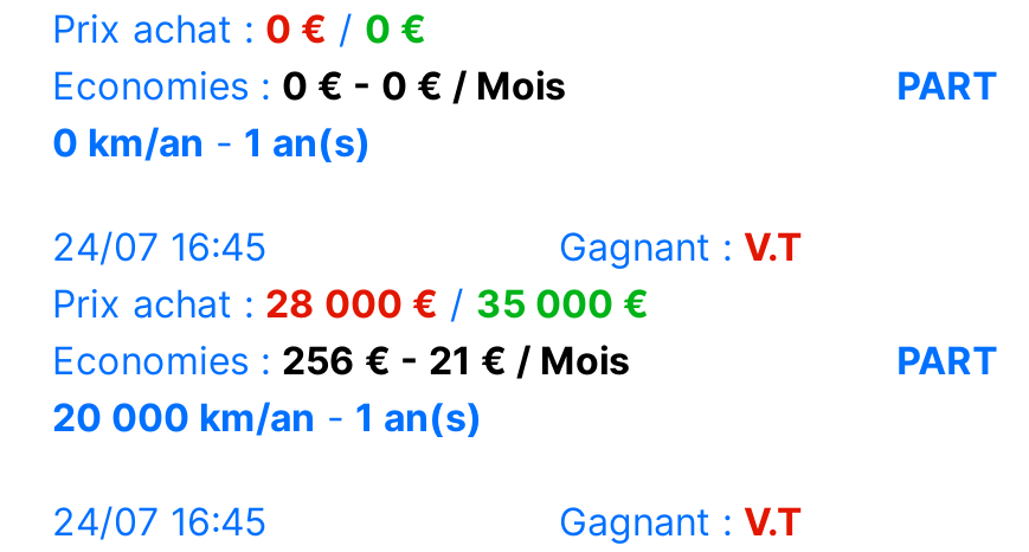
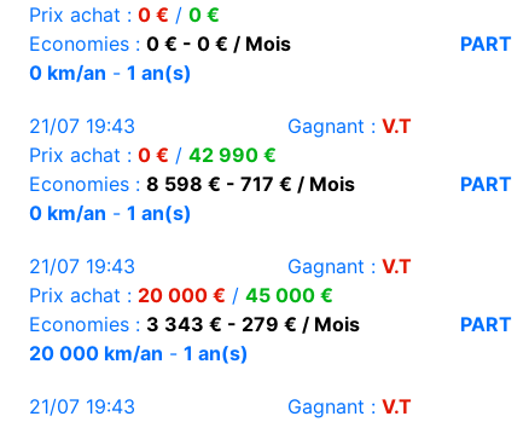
- 24/07 16:45
+ 21/07 19:43

- Prix achat : 28 000 €/ 35 000 €
- Economies : 256 € - 21 € / Mois
+ Prix achat : 0 €/ 42 990 €
+ Economies : 8 598 € - 717 € / Mois
+ PART
+ 0 km/an - 1 an(s)
+ 21/07 19:43
+ Gagnant : V.T
+ Prix achat : 20 000 €/ 45 000 €
+ Economies : 3 343 € - 279 € / Mois

- 24/07 16:45
+ 21/07 19:43
